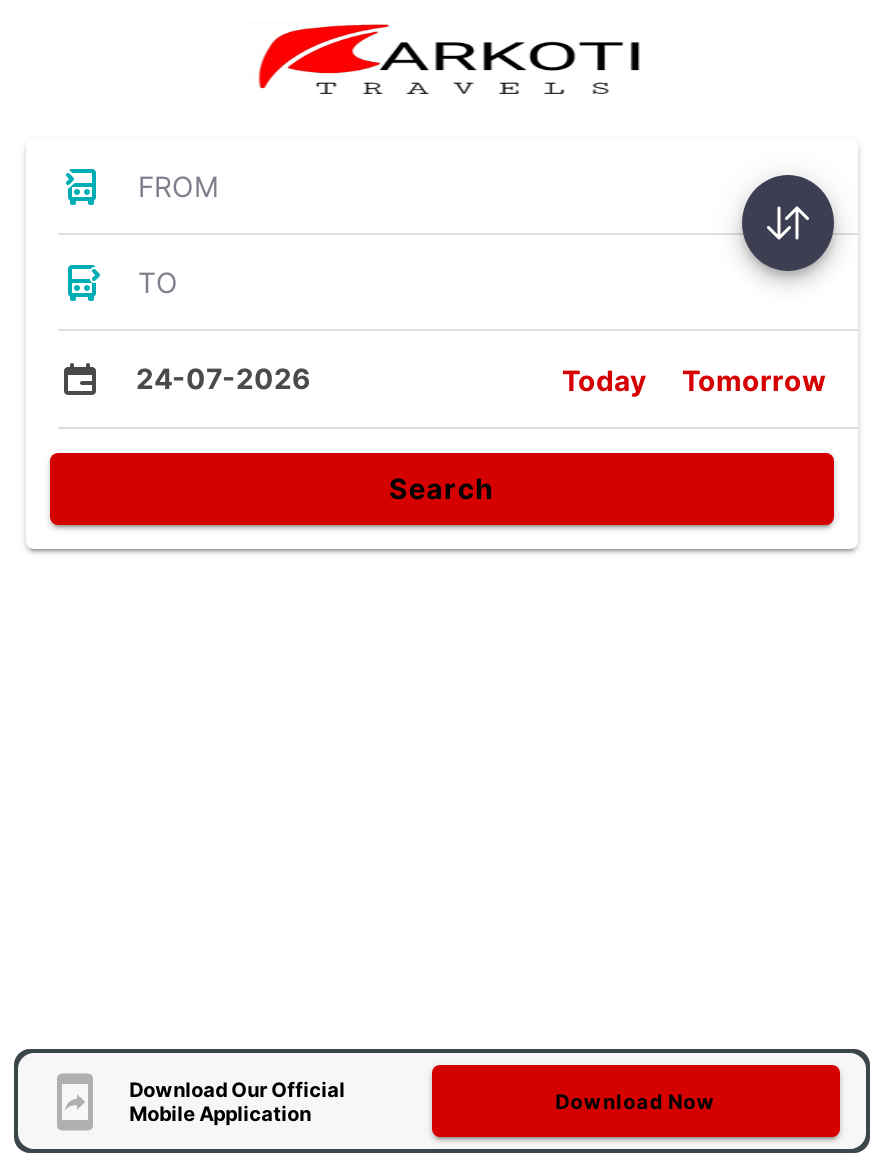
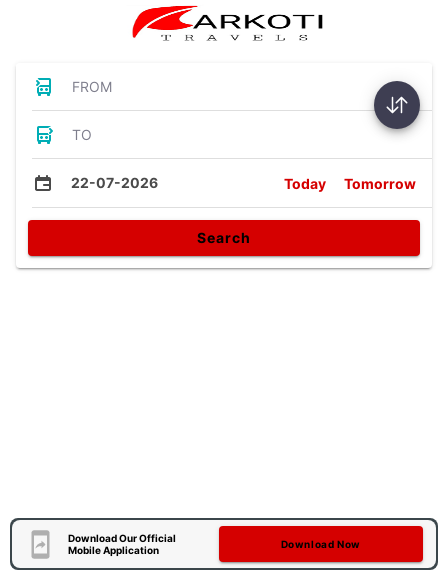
- 24-07-2026
+ 22-07-2026
